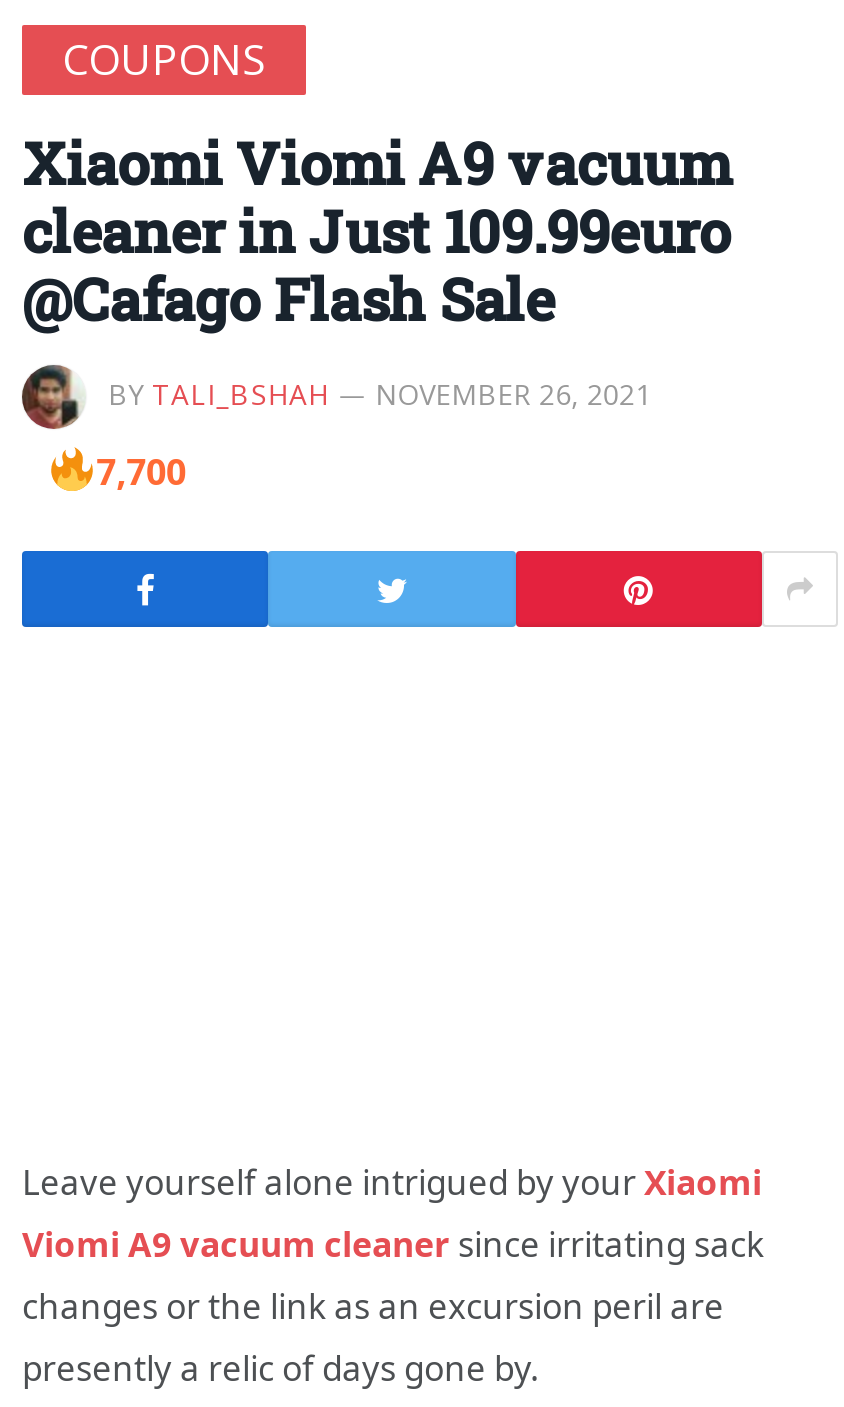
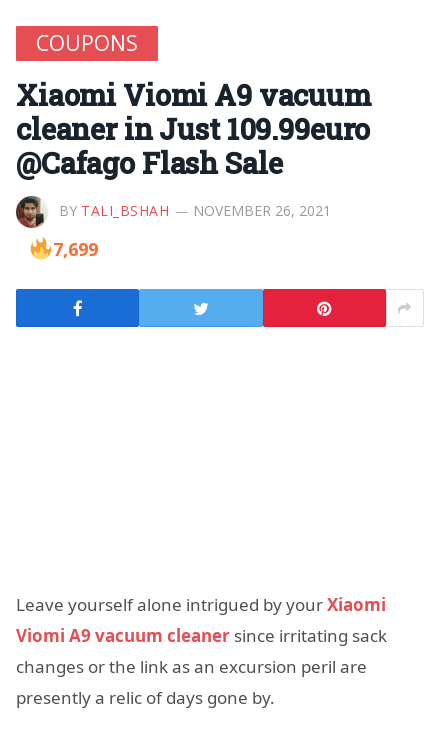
- 7,700
+ 7,699
